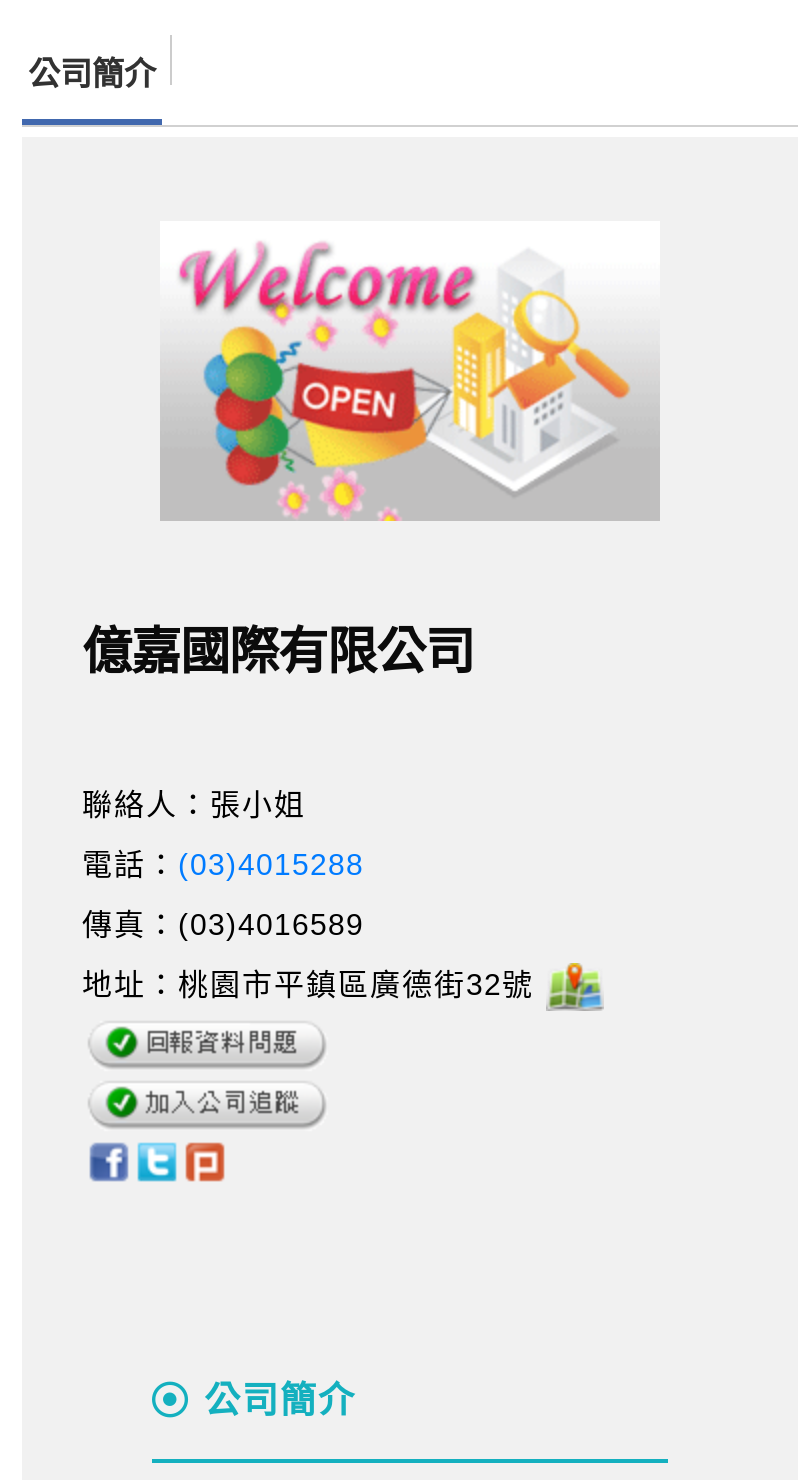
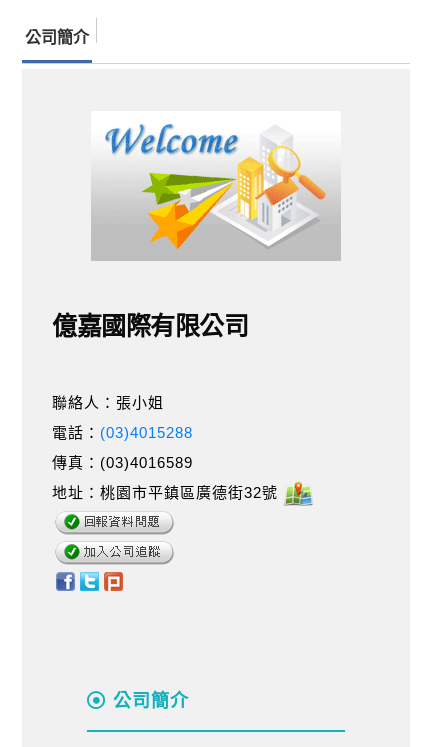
- [image]
+ [image]
